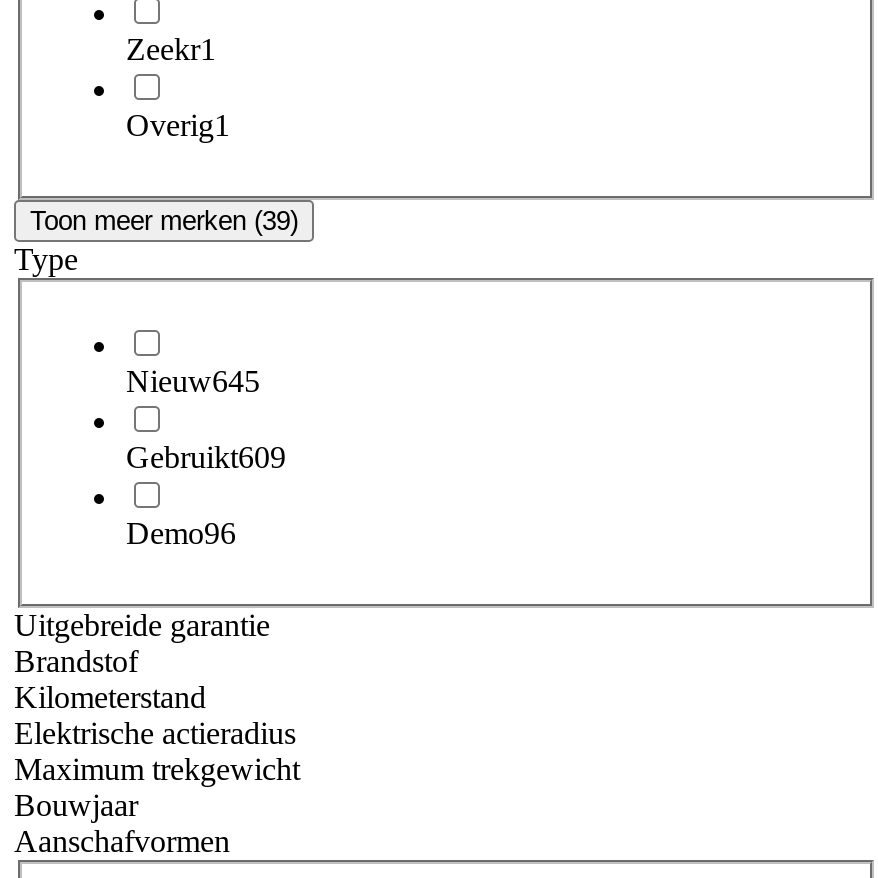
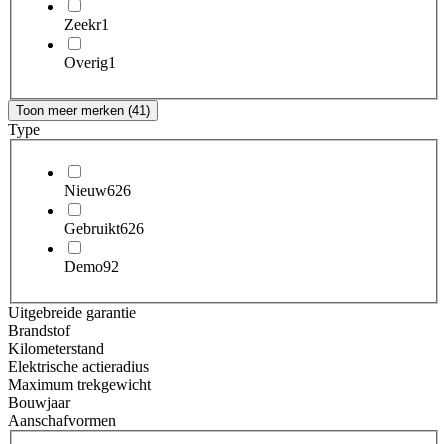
- Toon meer merken (39)
+ Toon meer merken (41)

- Nieuw645
+ Nieuw626

- Gebruikt609
+ Gebruikt626

- Demo96
+ Demo92
